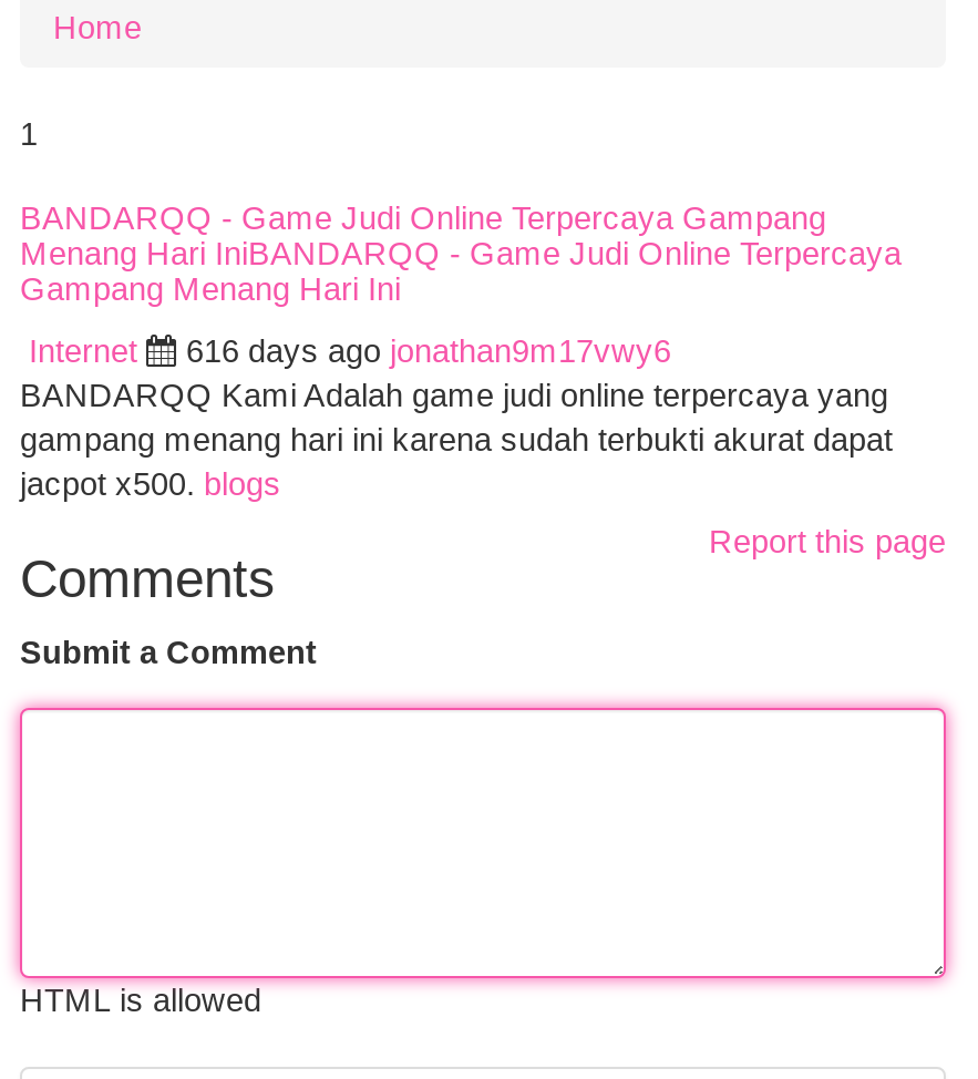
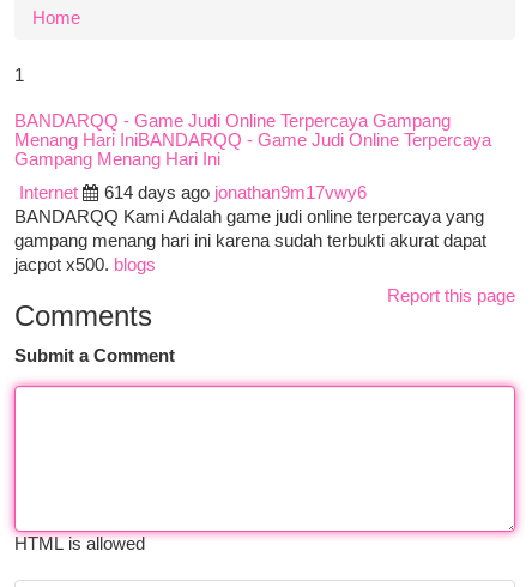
- 616 days ago jonathan9m17vwy6
+ 614 days ago jonathan9m17vwy6
